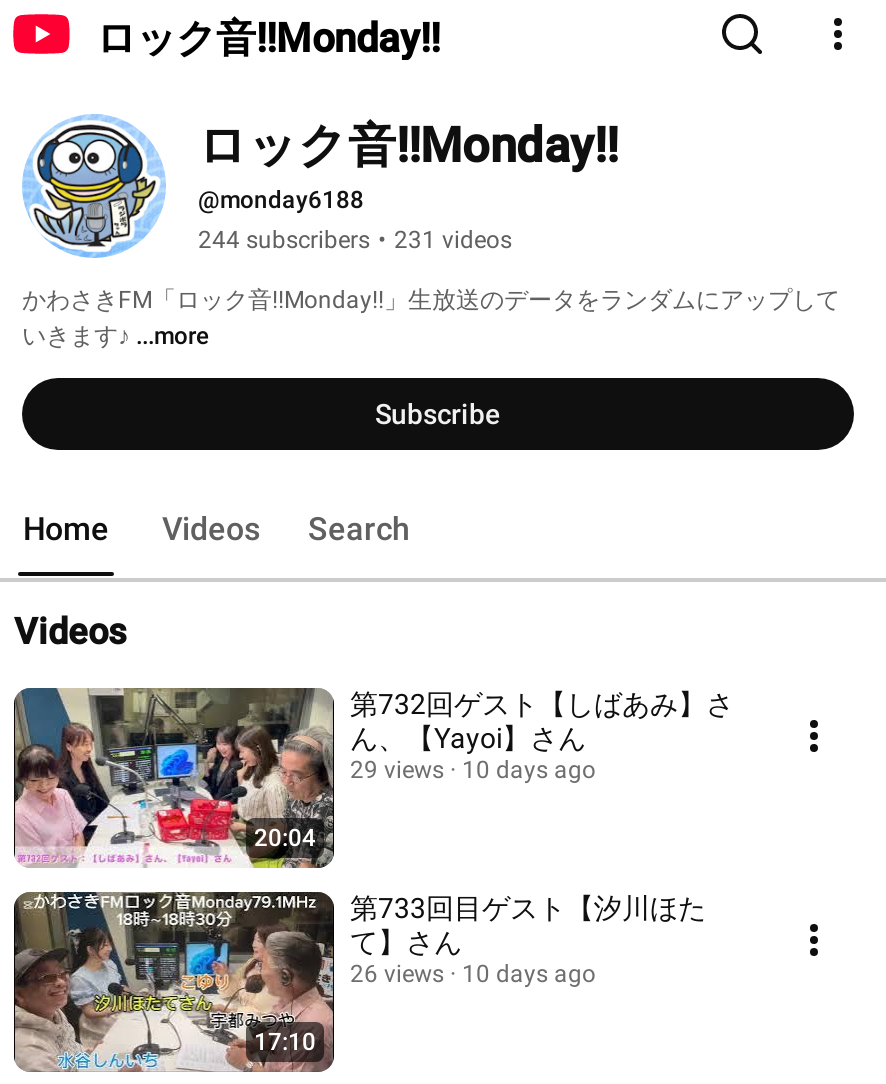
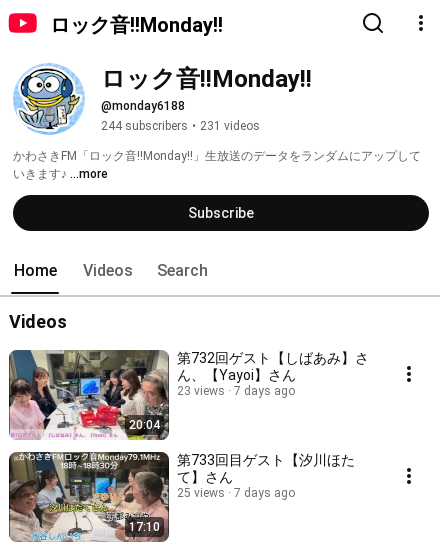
- 29 views
+ 23 views

- 10 days ago
+ 7 days ago

- 26 views
+ 25 views

- 10 days ago
+ 7 days ago
